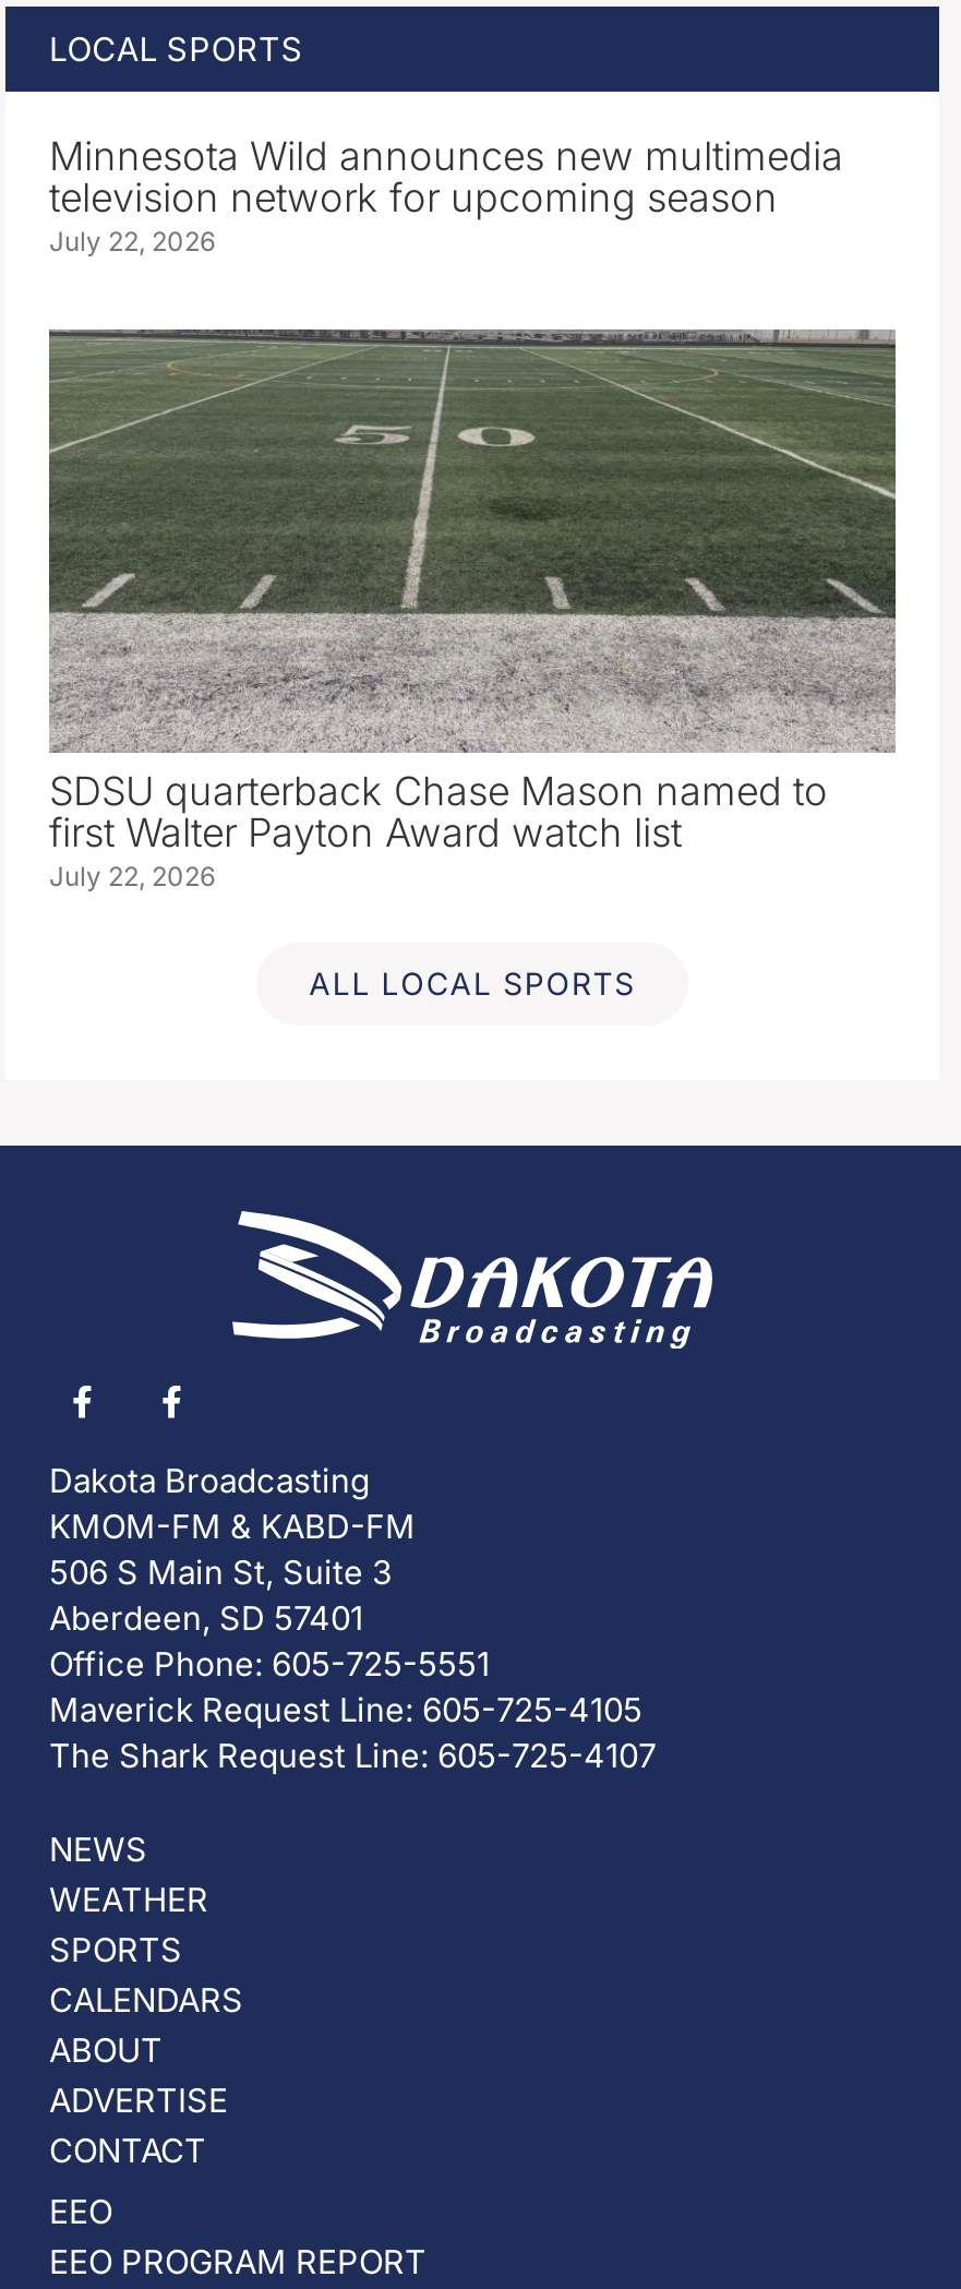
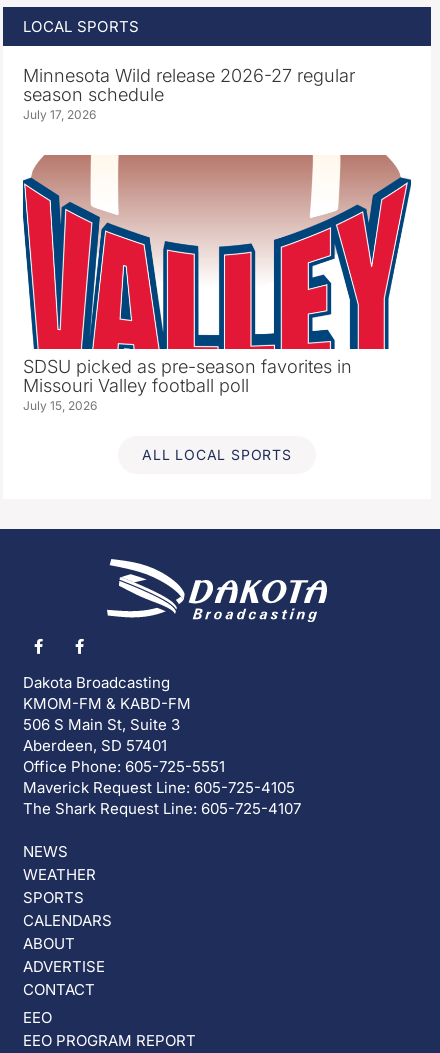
- Minnesota Wild announces new multimedia
- television network for upcoming season
- July 22, 2026
+ Minnesota Wild release 2026-27 regular
+ season schedule
+ July 17, 2026

- [image]
- SDSU quarterback Chase Mason named to
- first Walter Payton Award watch list
- July 22, 2026
+ [image]
+ SDSU picked as pre-season favorites in
+ Missouri Valley football poll
+ July 15, 2026
